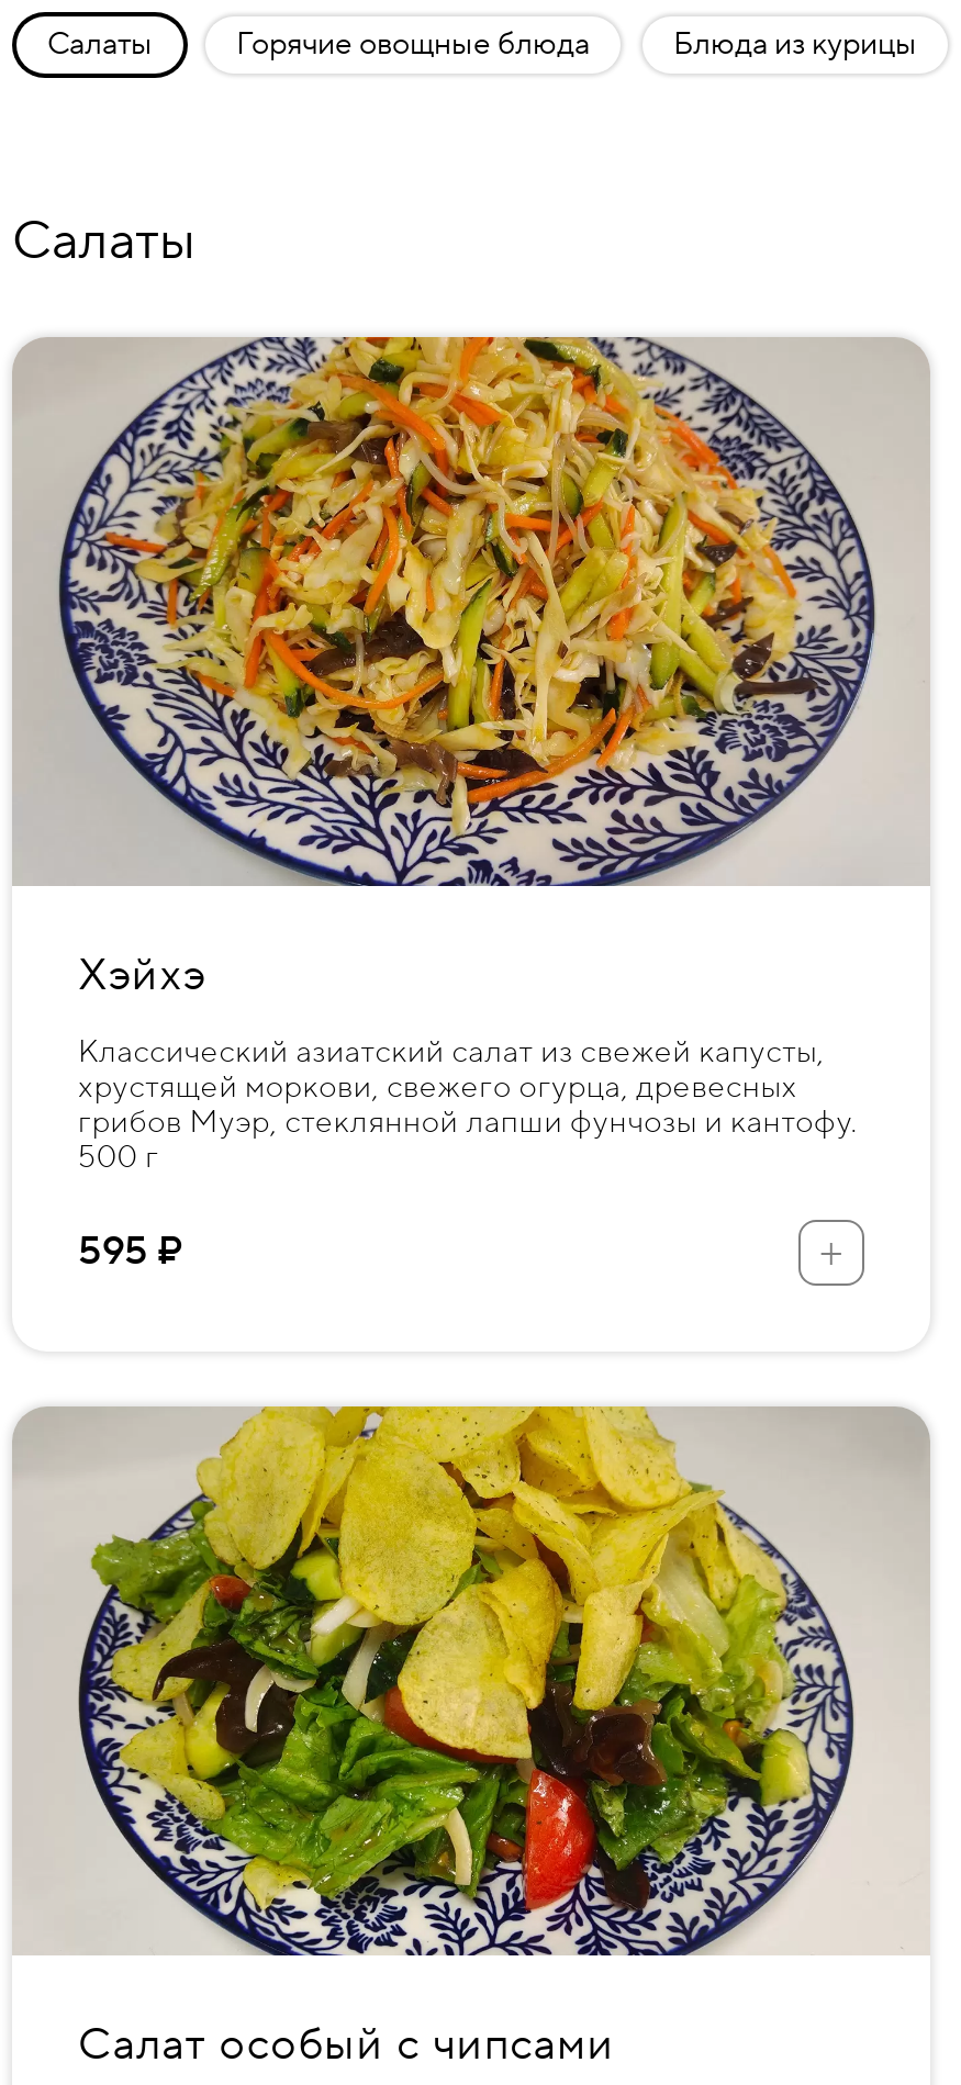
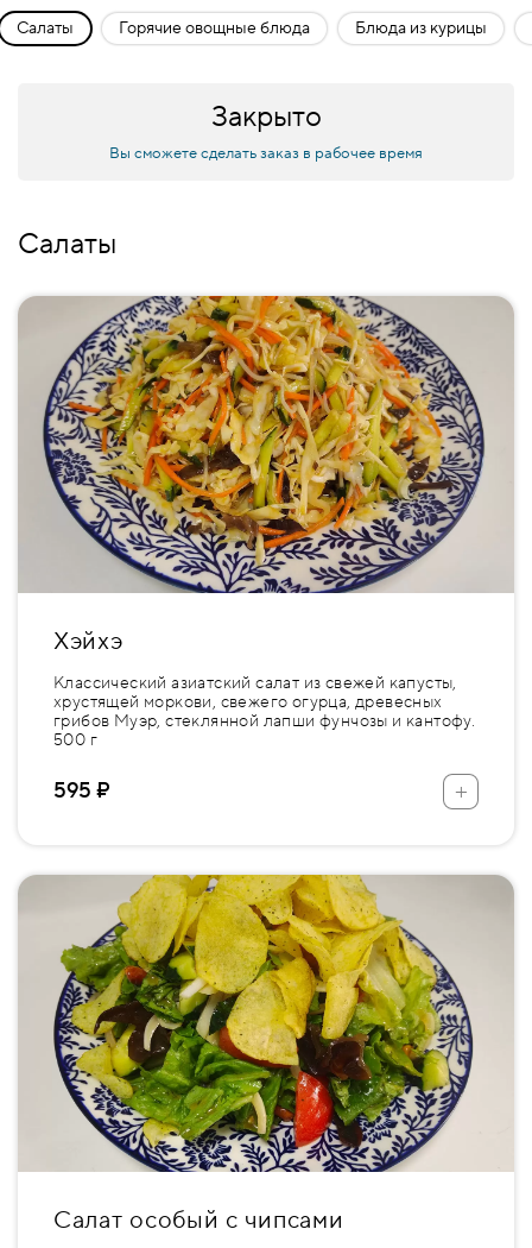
+ Закрыто
+ Вы сможете сделать заказ в рабочее время
